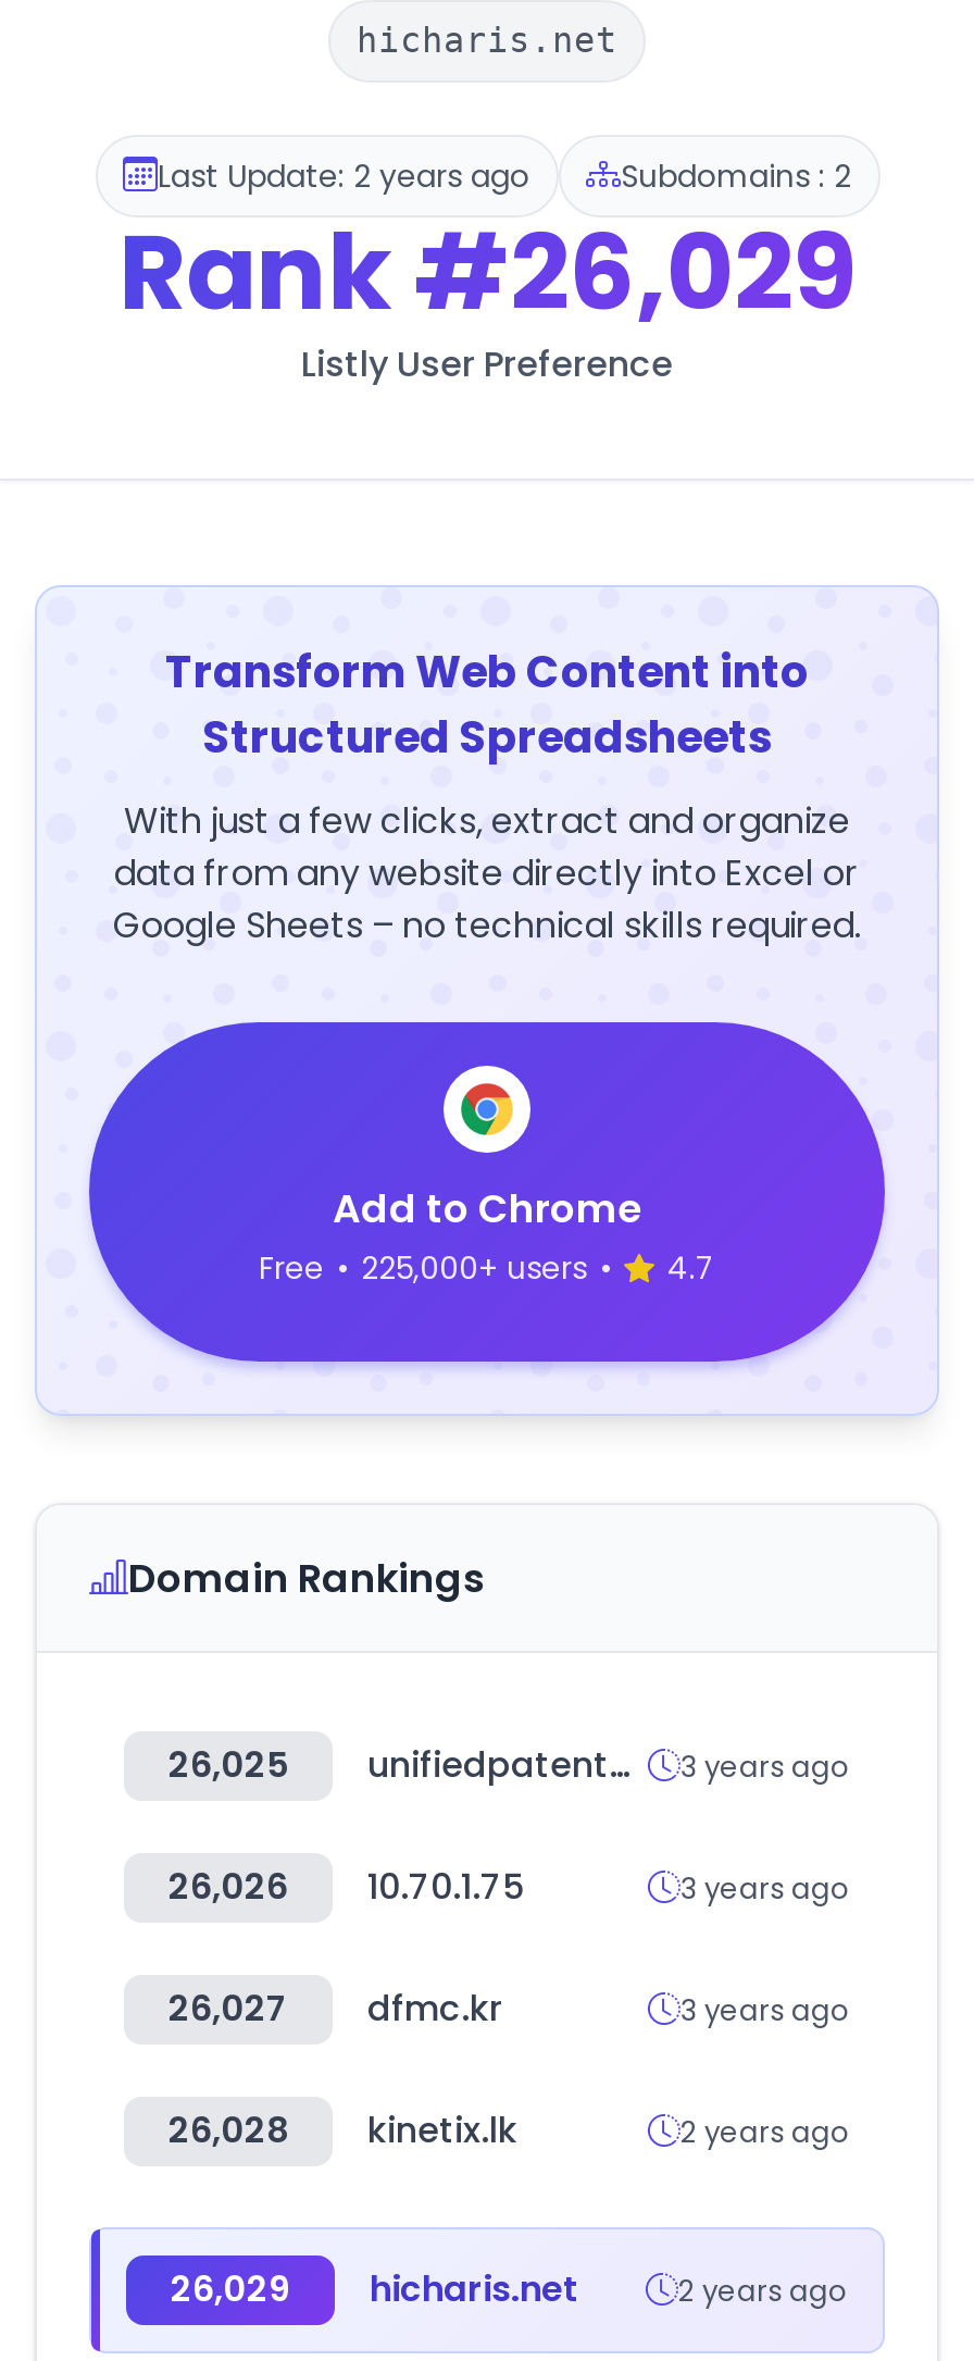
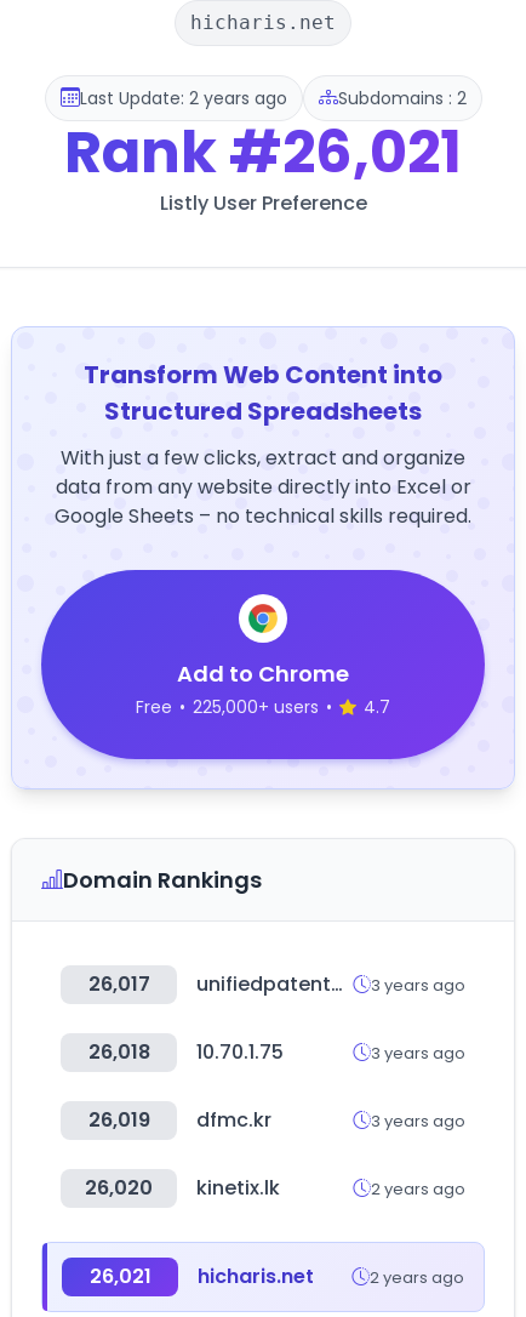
- Rank #26,029
+ Rank #26,021

- 26,025
+ 26,017

- 26,026 10.70.1.75
+ 26,018 10.70.1.75

- 26,027 dfmc.kr
+ 26,019 dfmc.kr

- 26,028 kinetix.lk
+ 26,020 kinetix.lk

- 26,029 hicharis.net
+ 26,021 hicharis.net
